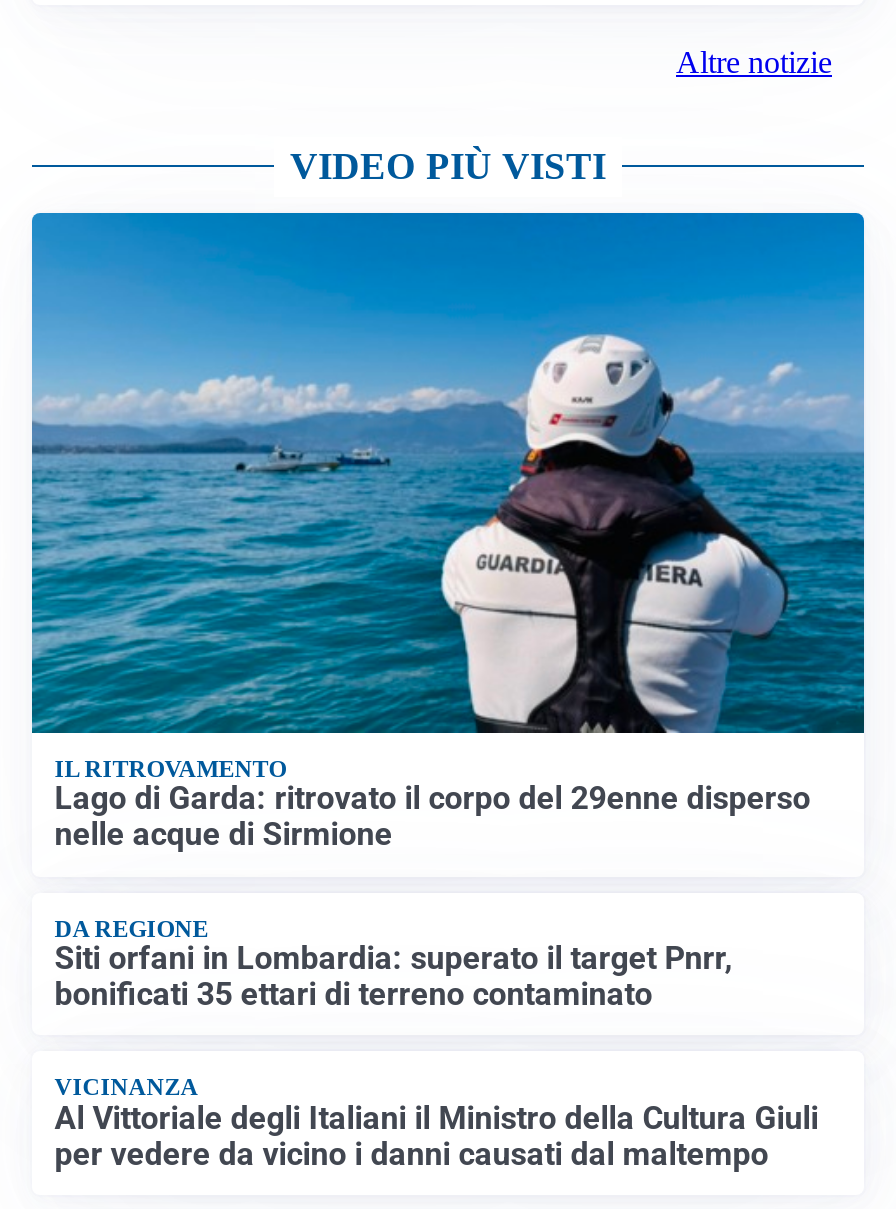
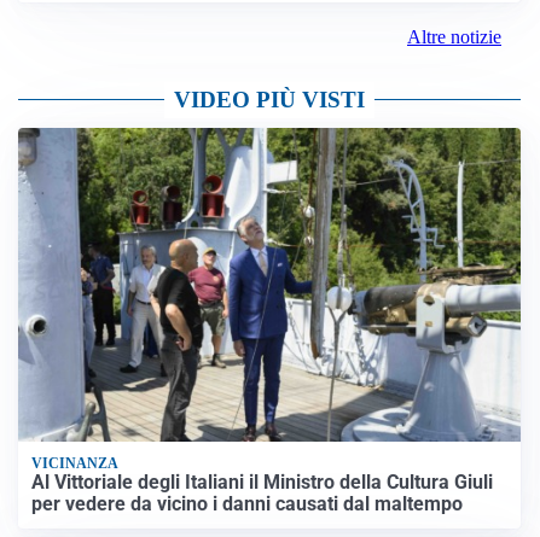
- [image]
+ [image]

- IL RITROVAMENTO
- Lago di Garda: ritrovato il corpo del 29enne disperso
- nelle acque di Sirmione
- DA REGIONE
- Siti orfani in Lombardia: superato il target Pnrr,
- bonificati 35 ettari di terreno contaminato
